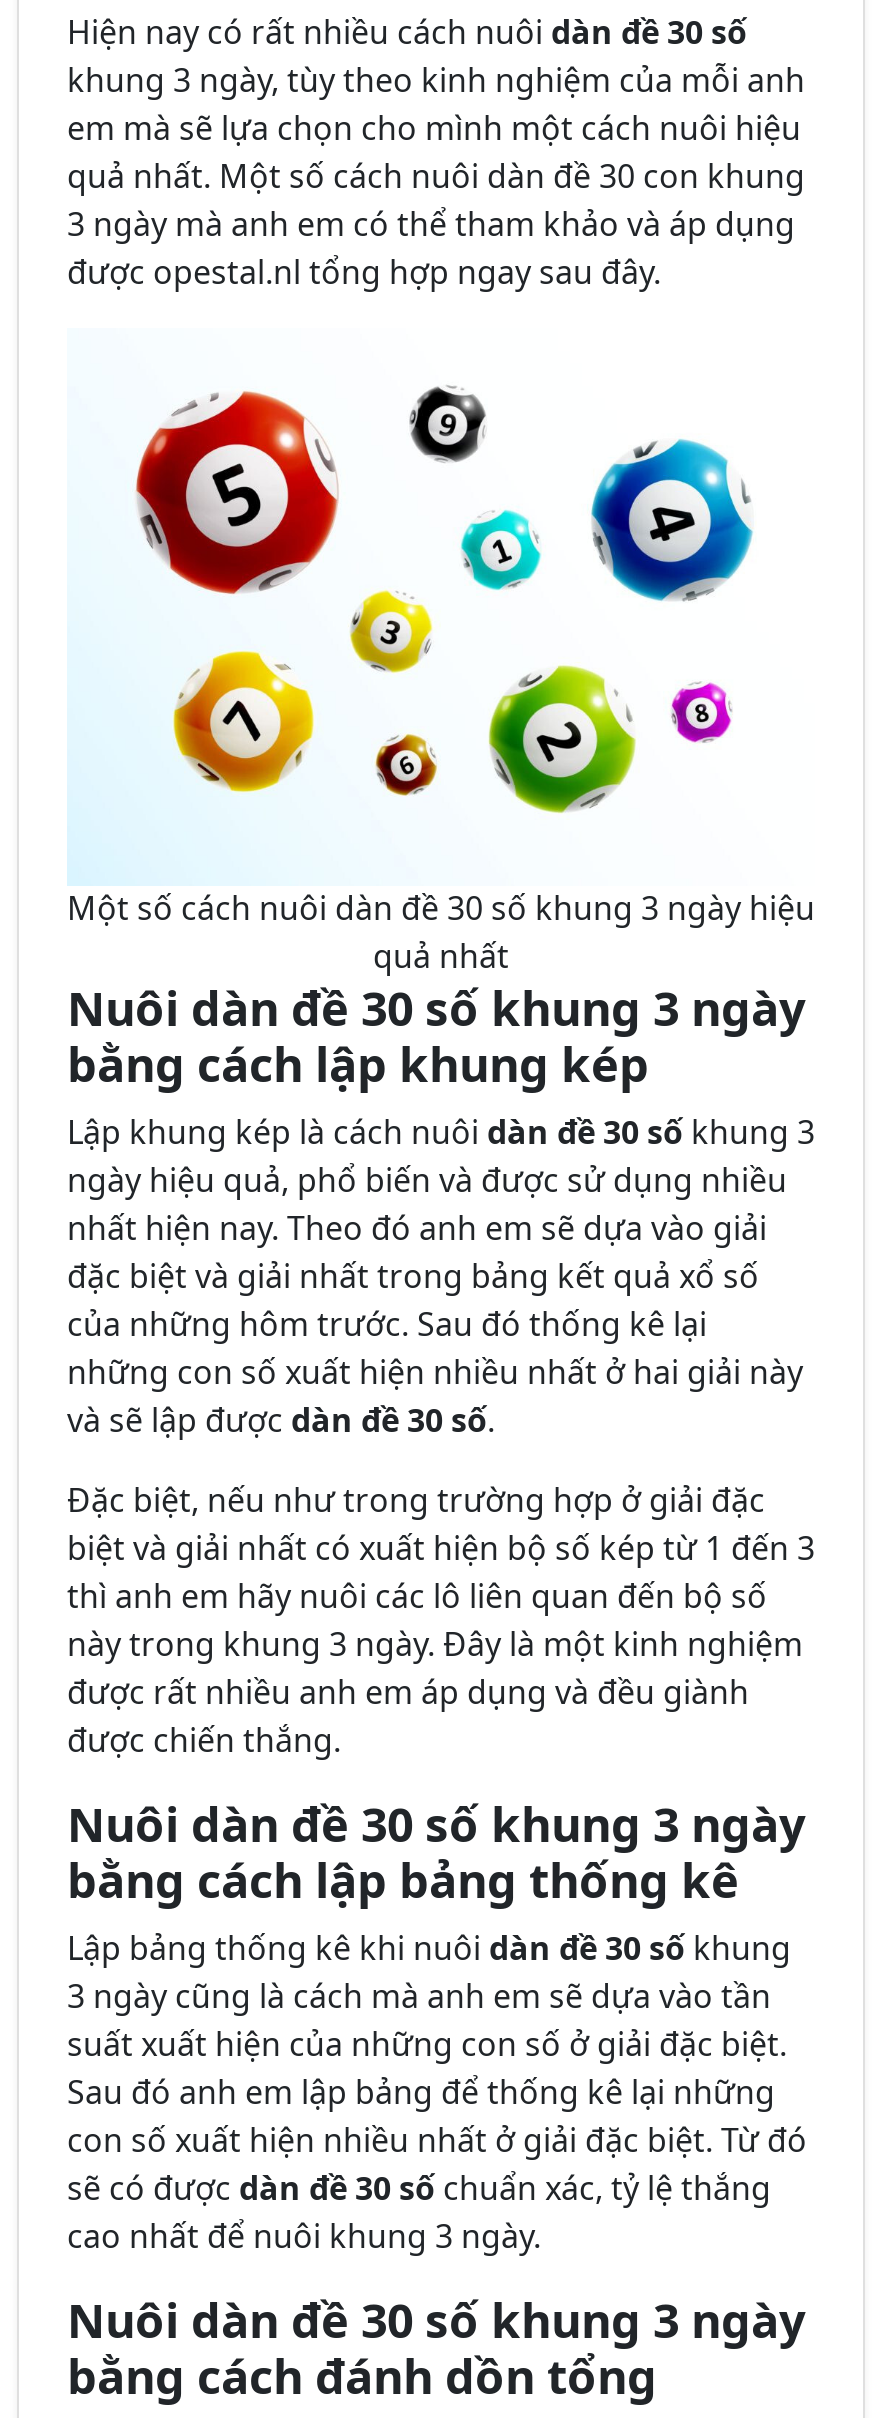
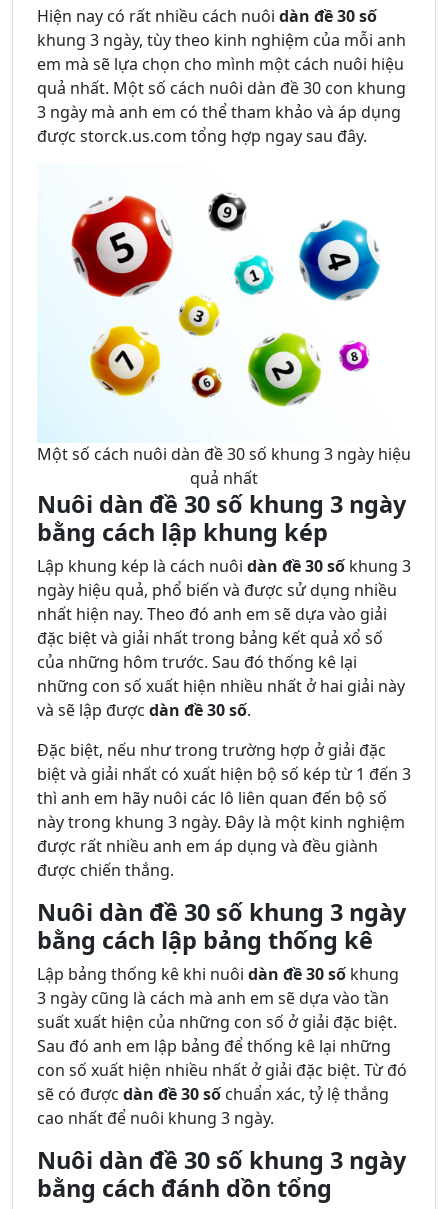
- được opestal.nl tổng hợp ngay sau đây.
+ được storck.us.com tổng hợp ngay sau đây.
